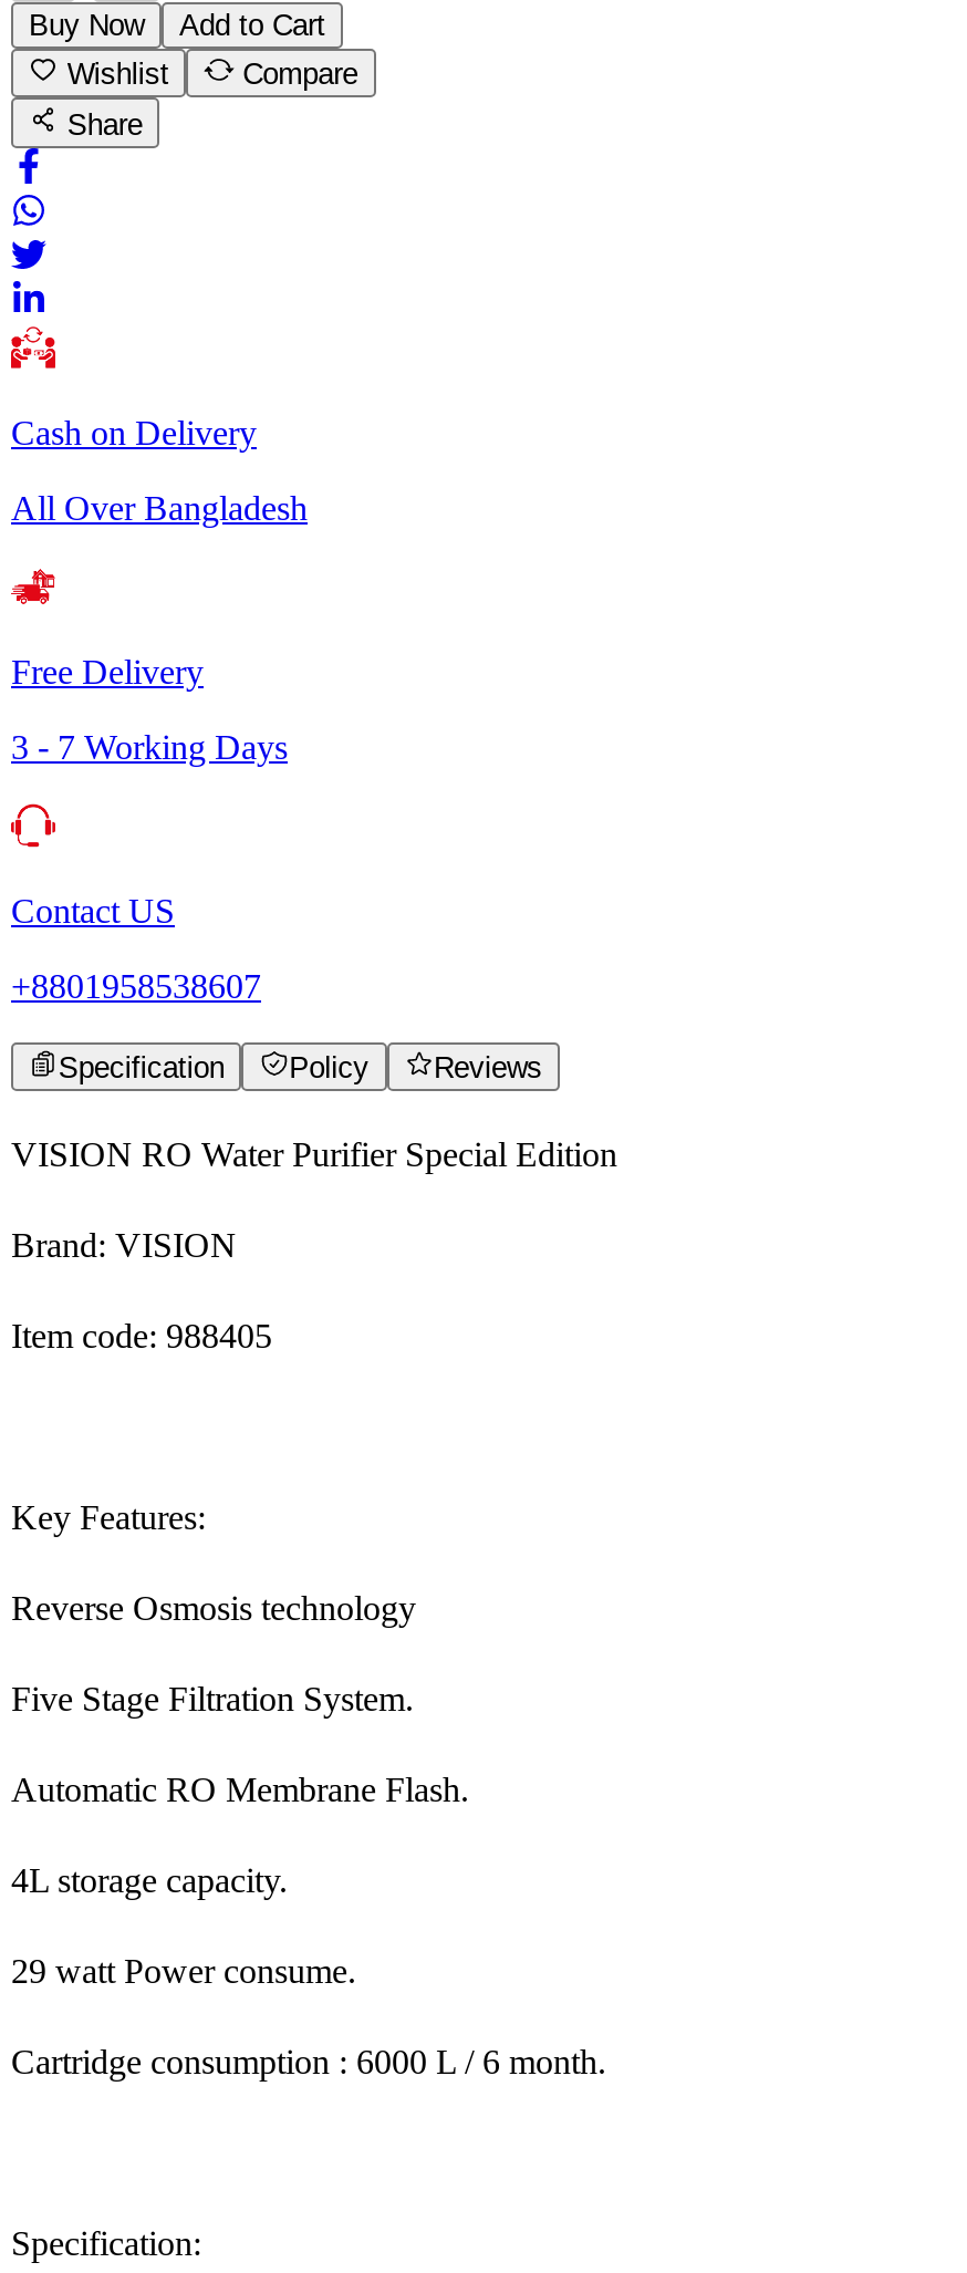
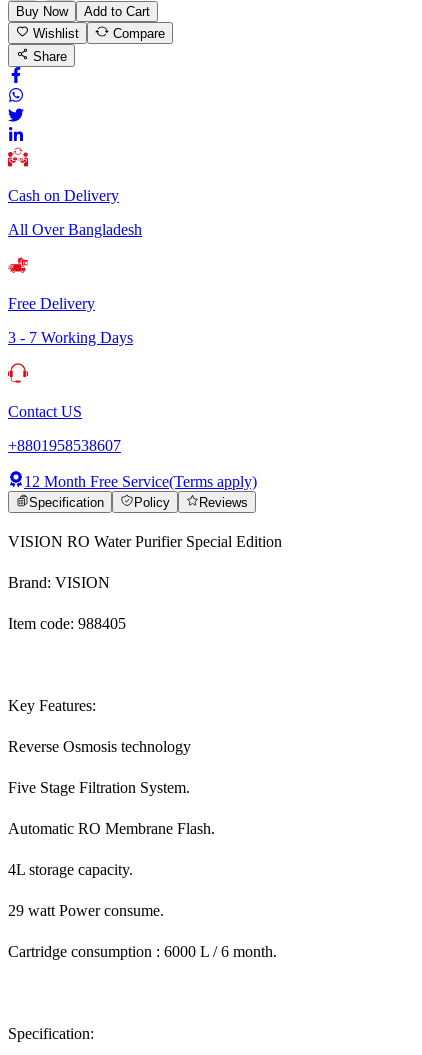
+ 12 Month Free Service(Terms apply)
